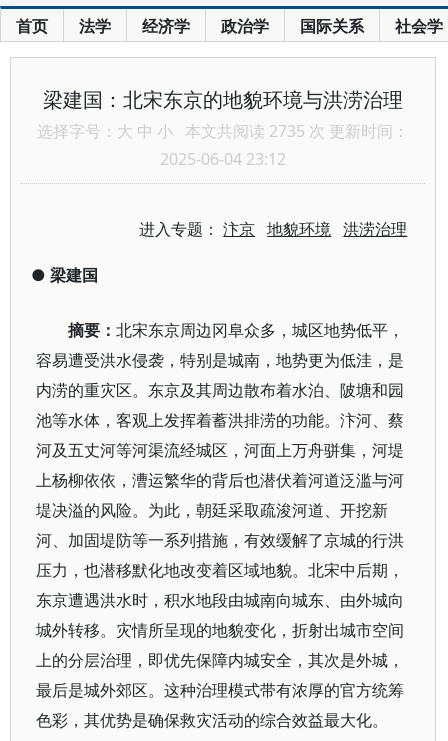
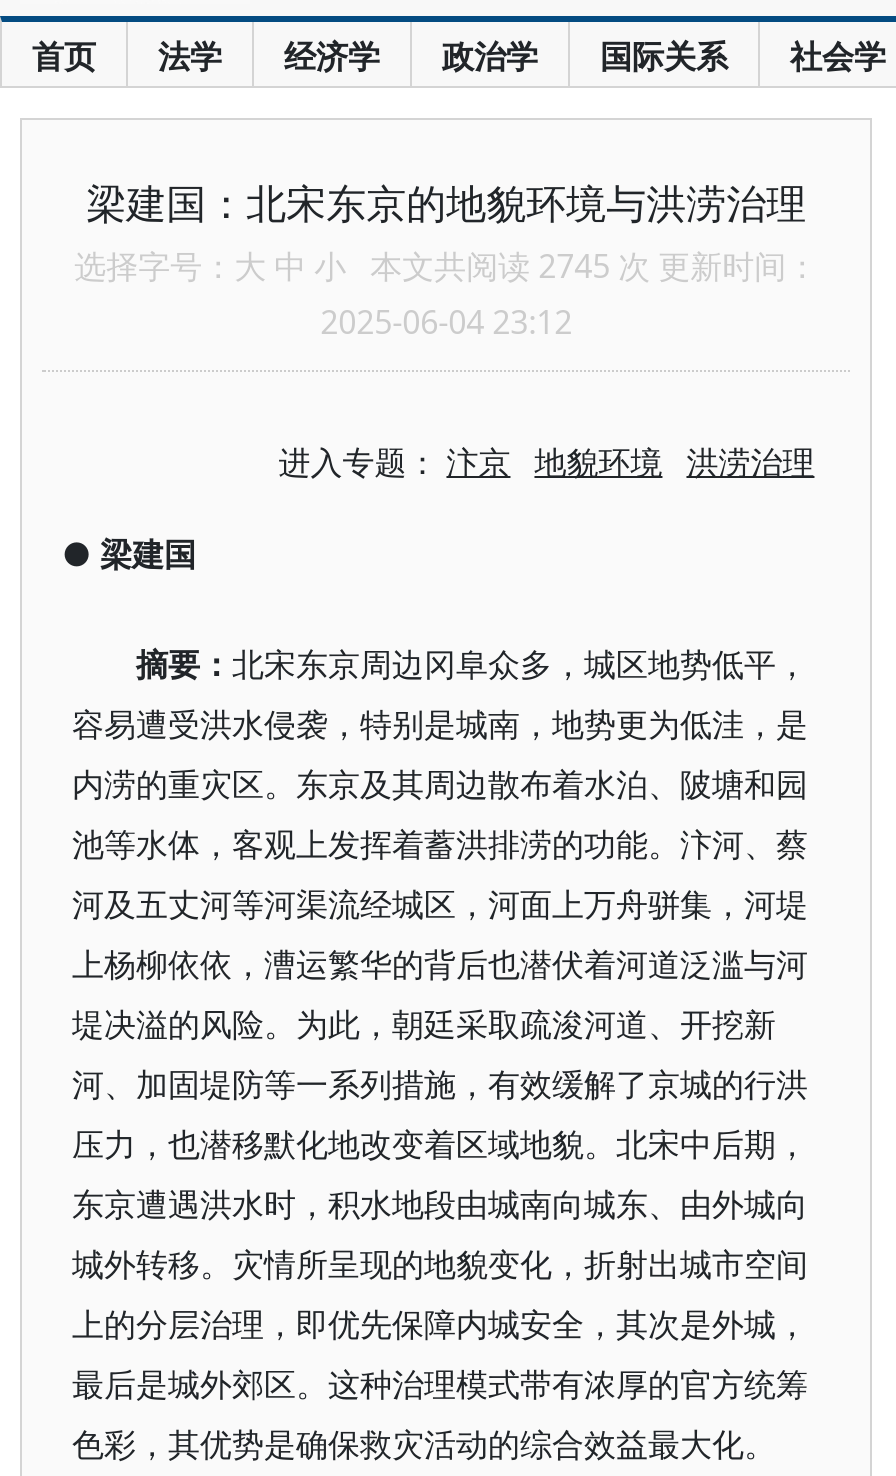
- 选择字号：大 中 小本文共阅读 2735 次 更新时间：
+ 选择字号：大 中 小本文共阅读 2745 次 更新时间：
